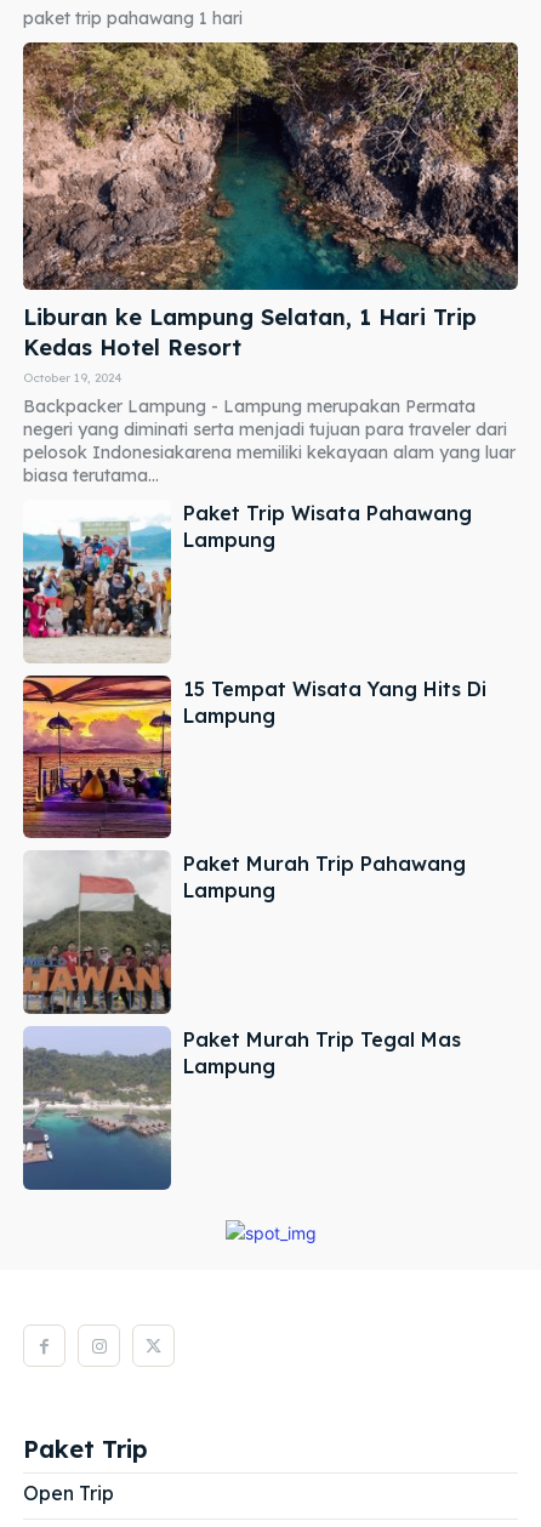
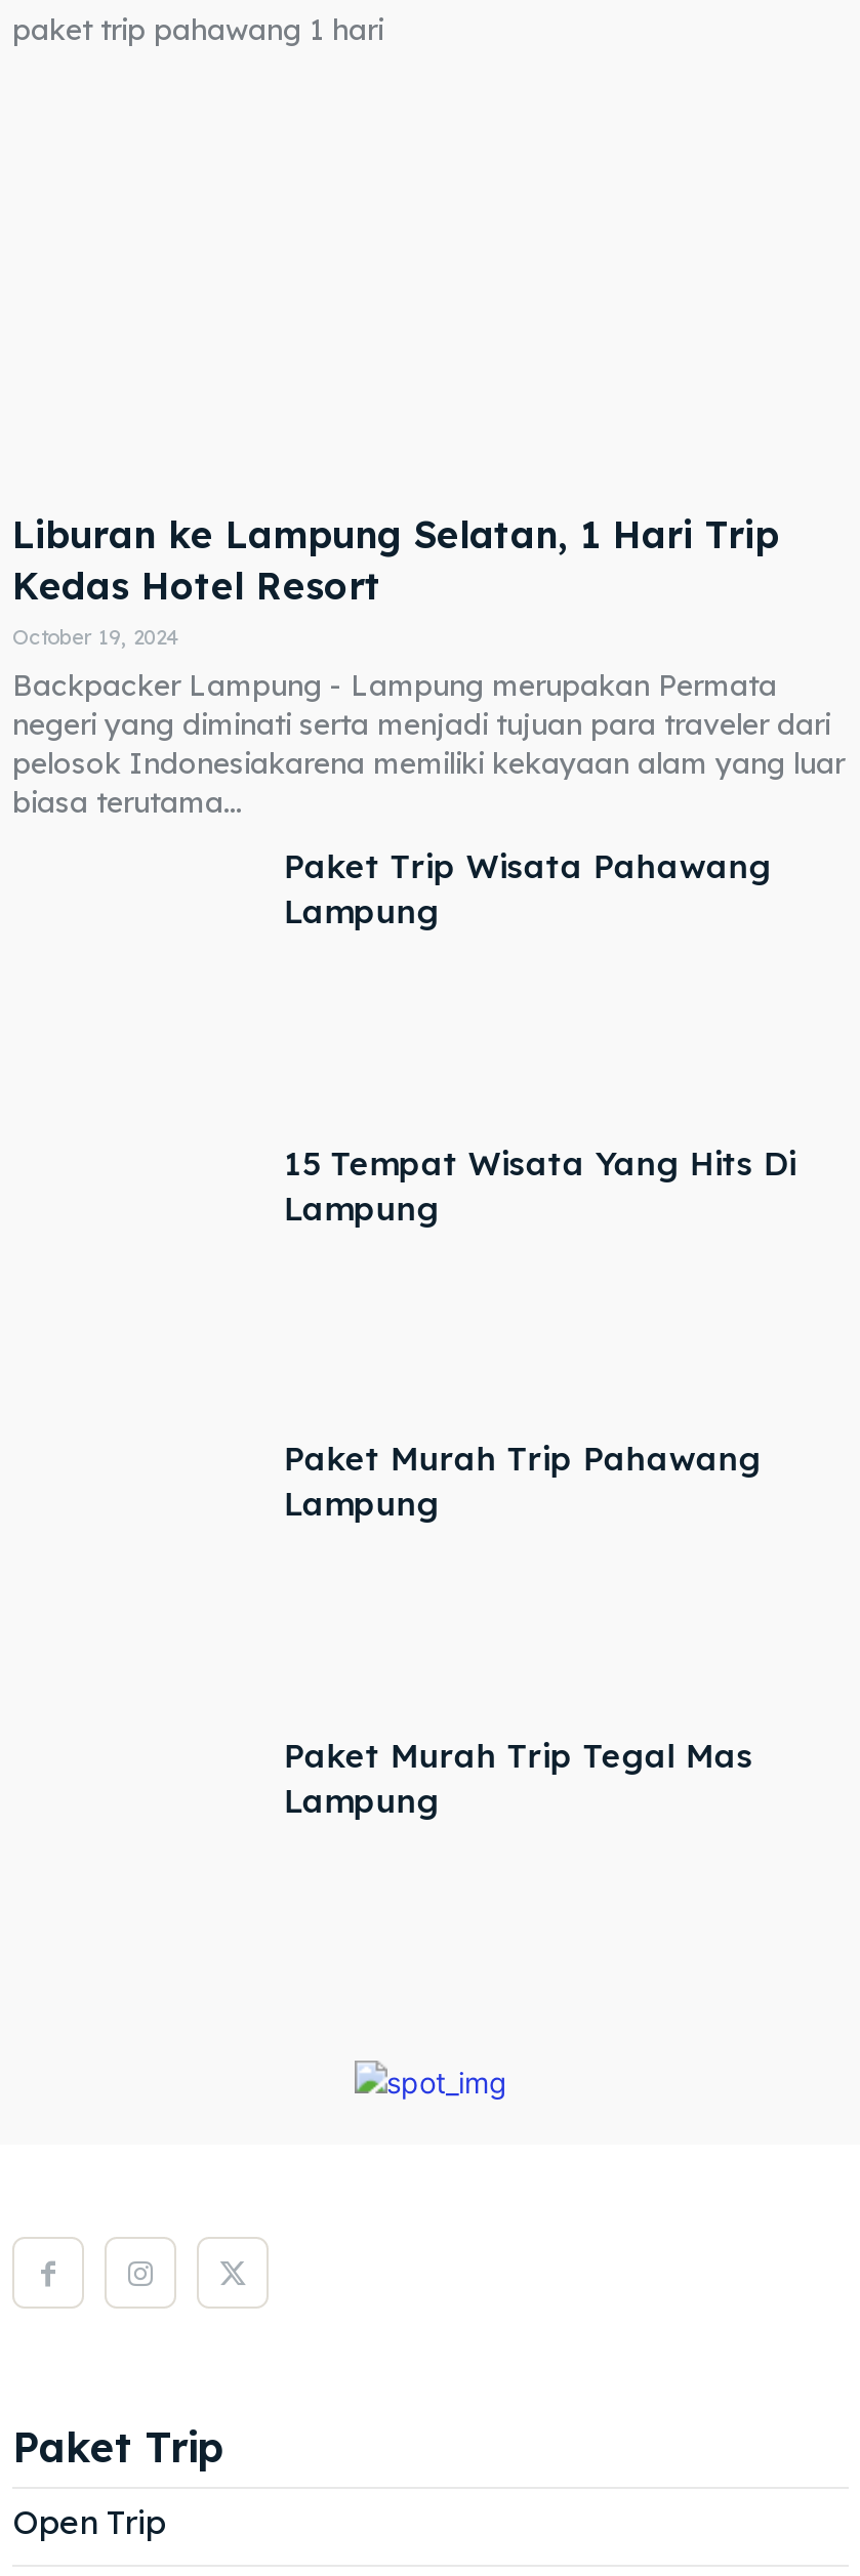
- [image]

- [image]

- [image]

- [image]

- [image]
